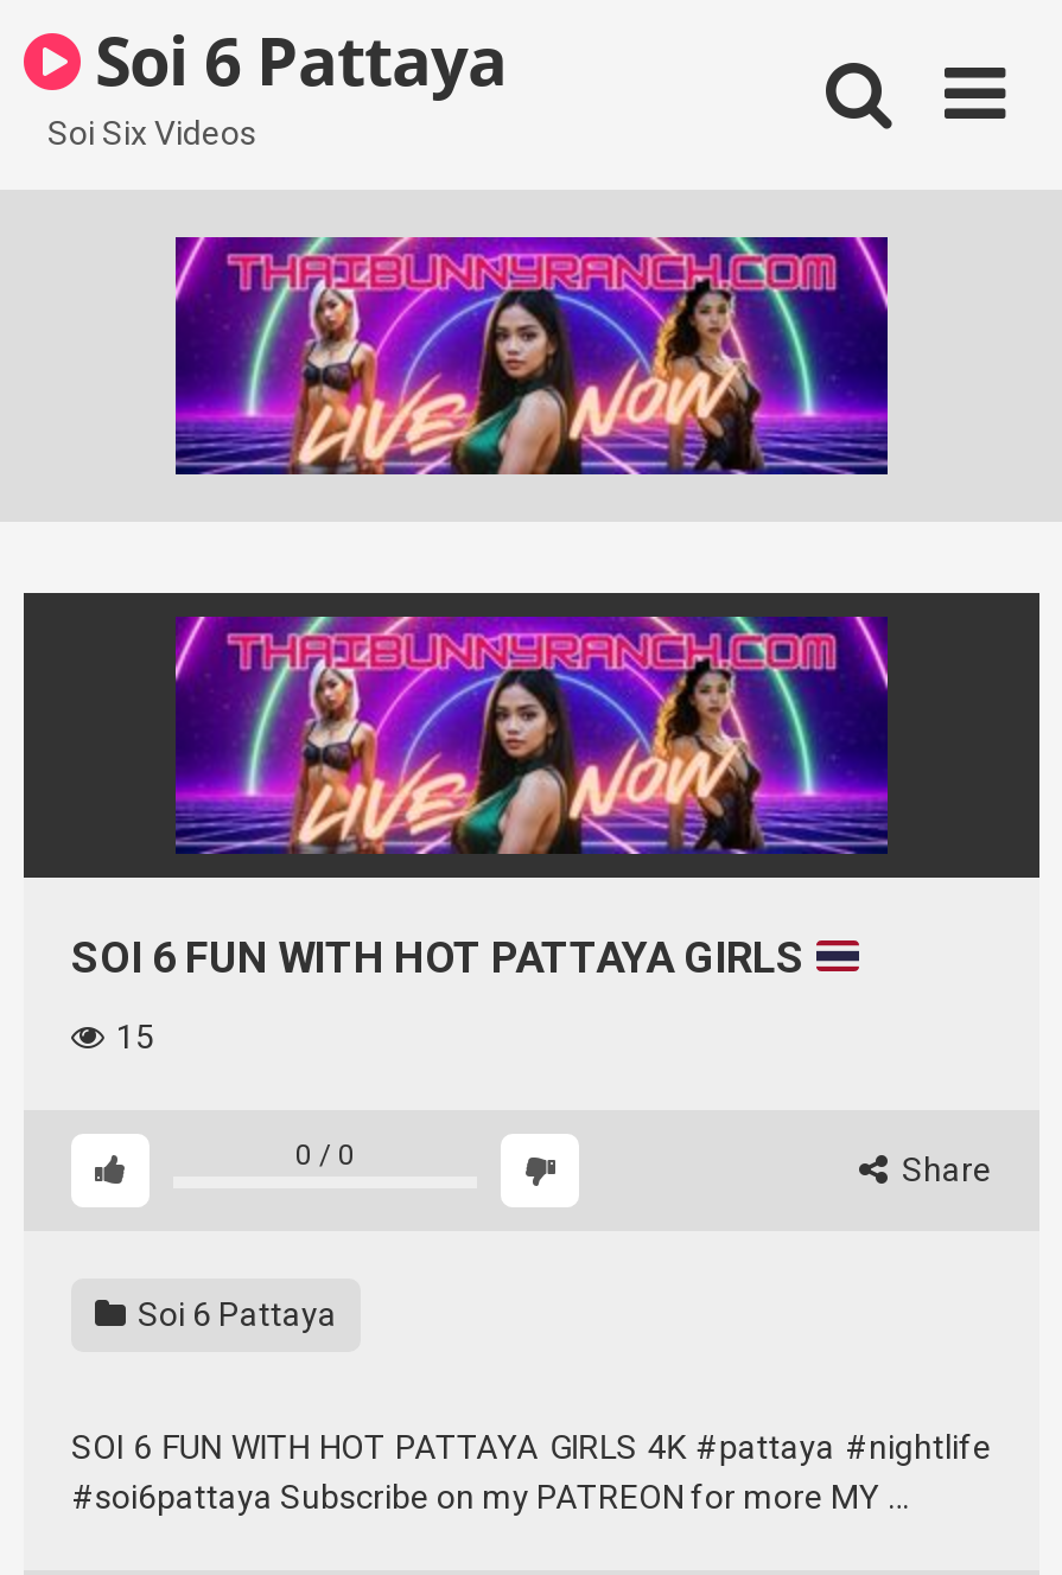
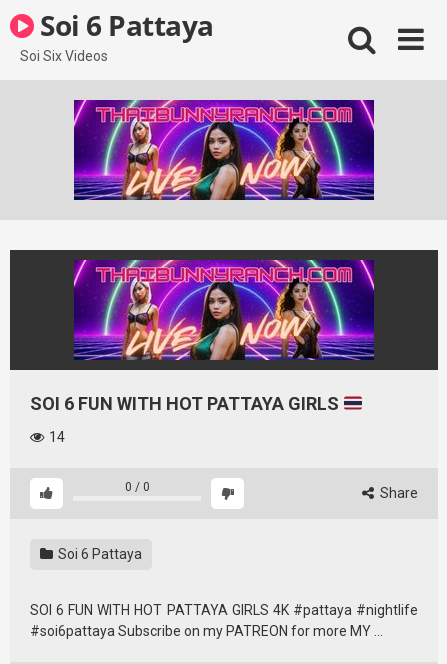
- 15
+ 14
